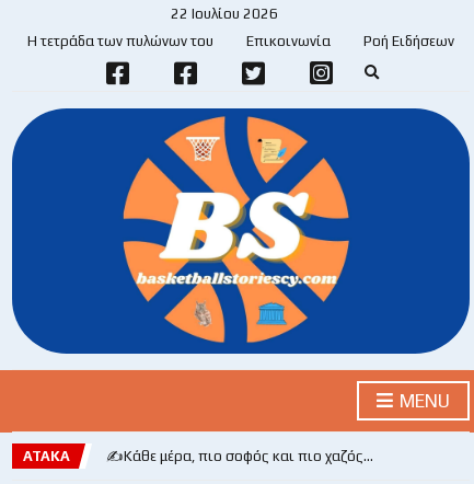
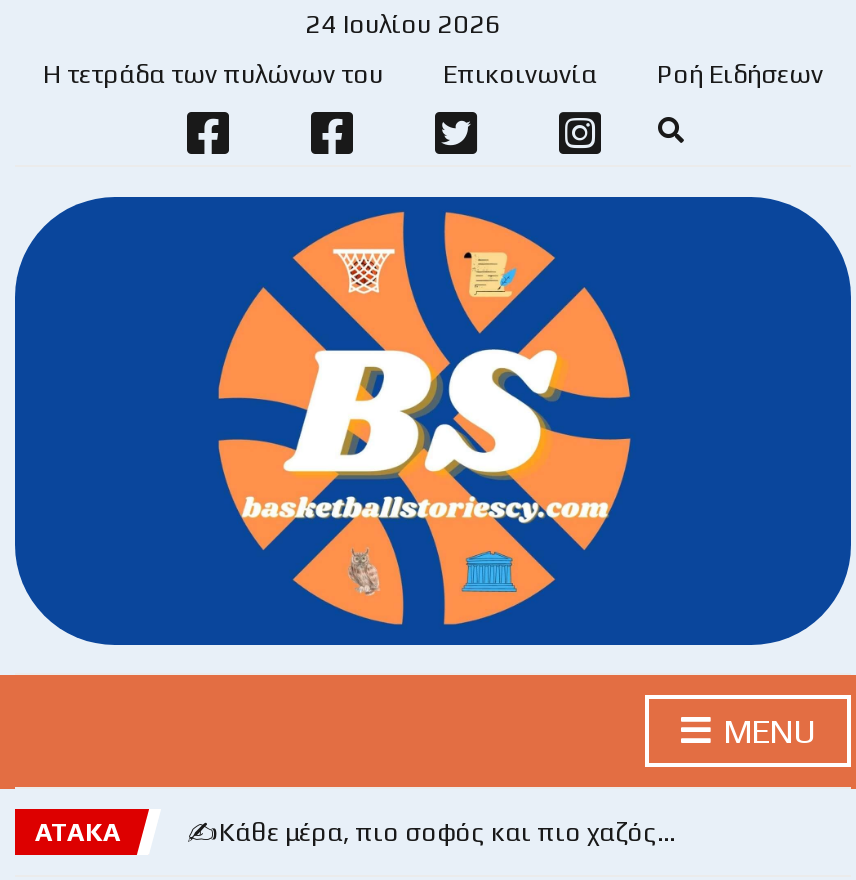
- 22 Ιουλίου 2026
+ 24 Ιουλίου 2026
